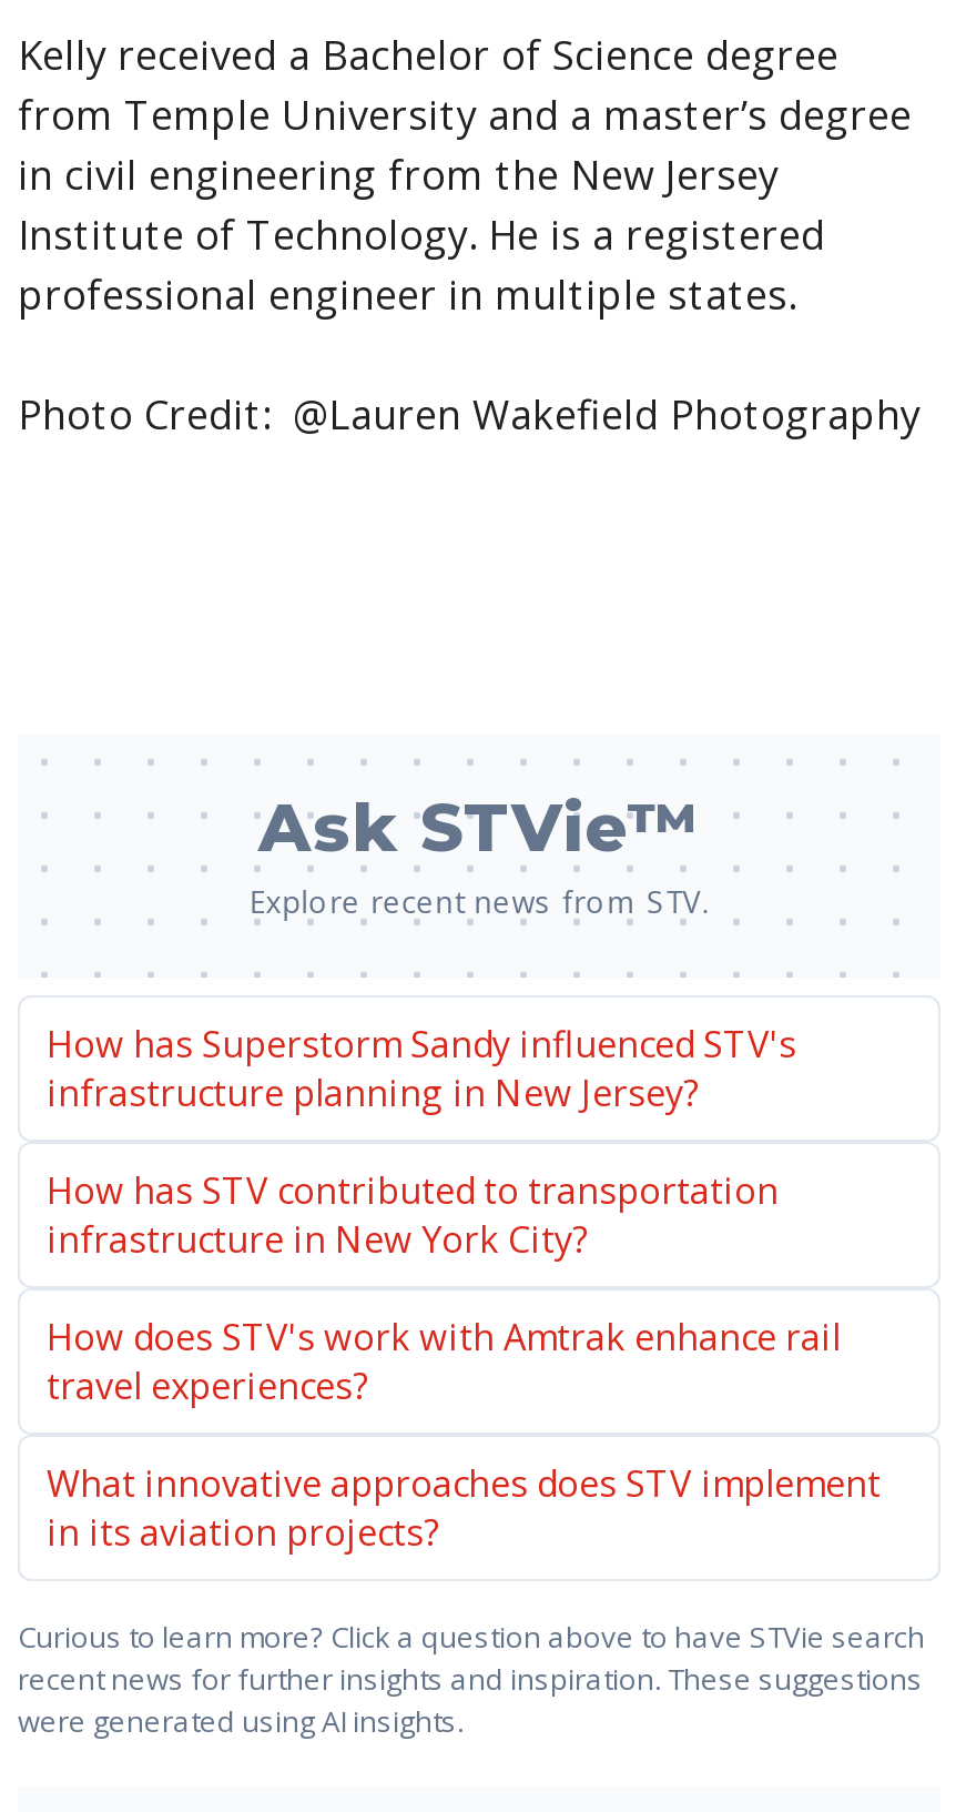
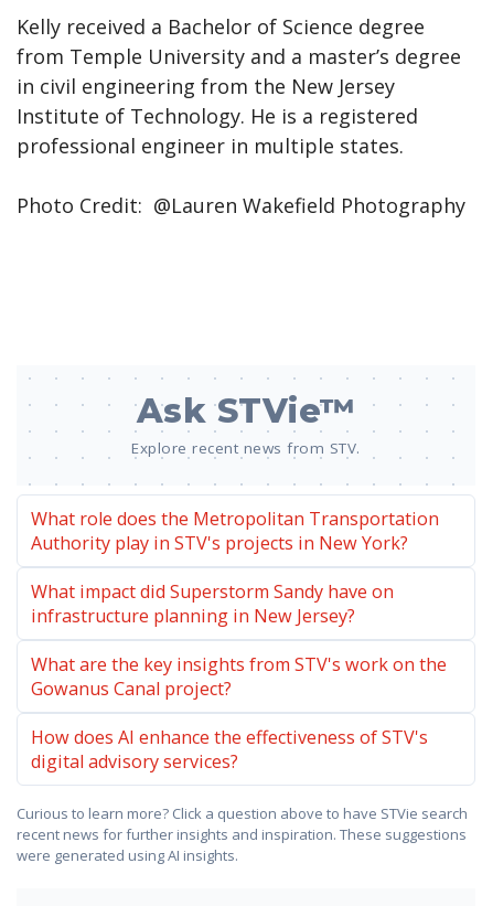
- How has Superstorm Sandy influenced STV's
+ What role does the Metropolitan Transportation
+ Authority play in STV's projects in New York?
+ What impact did Superstorm Sandy have on

moved down: infrastructure planning in New Jersey?

- How has STV contributed to transportation
- infrastructure in New York City?
- How does STV's work with Amtrak enhance rail
- travel experiences?
- What innovative approaches does STV implement
- in its aviation projects?
+ What are the key insights from STV's work on the
+ Gowanus Canal project?
+ How does AI enhance the effectiveness of STV's
+ digital advisory services?
